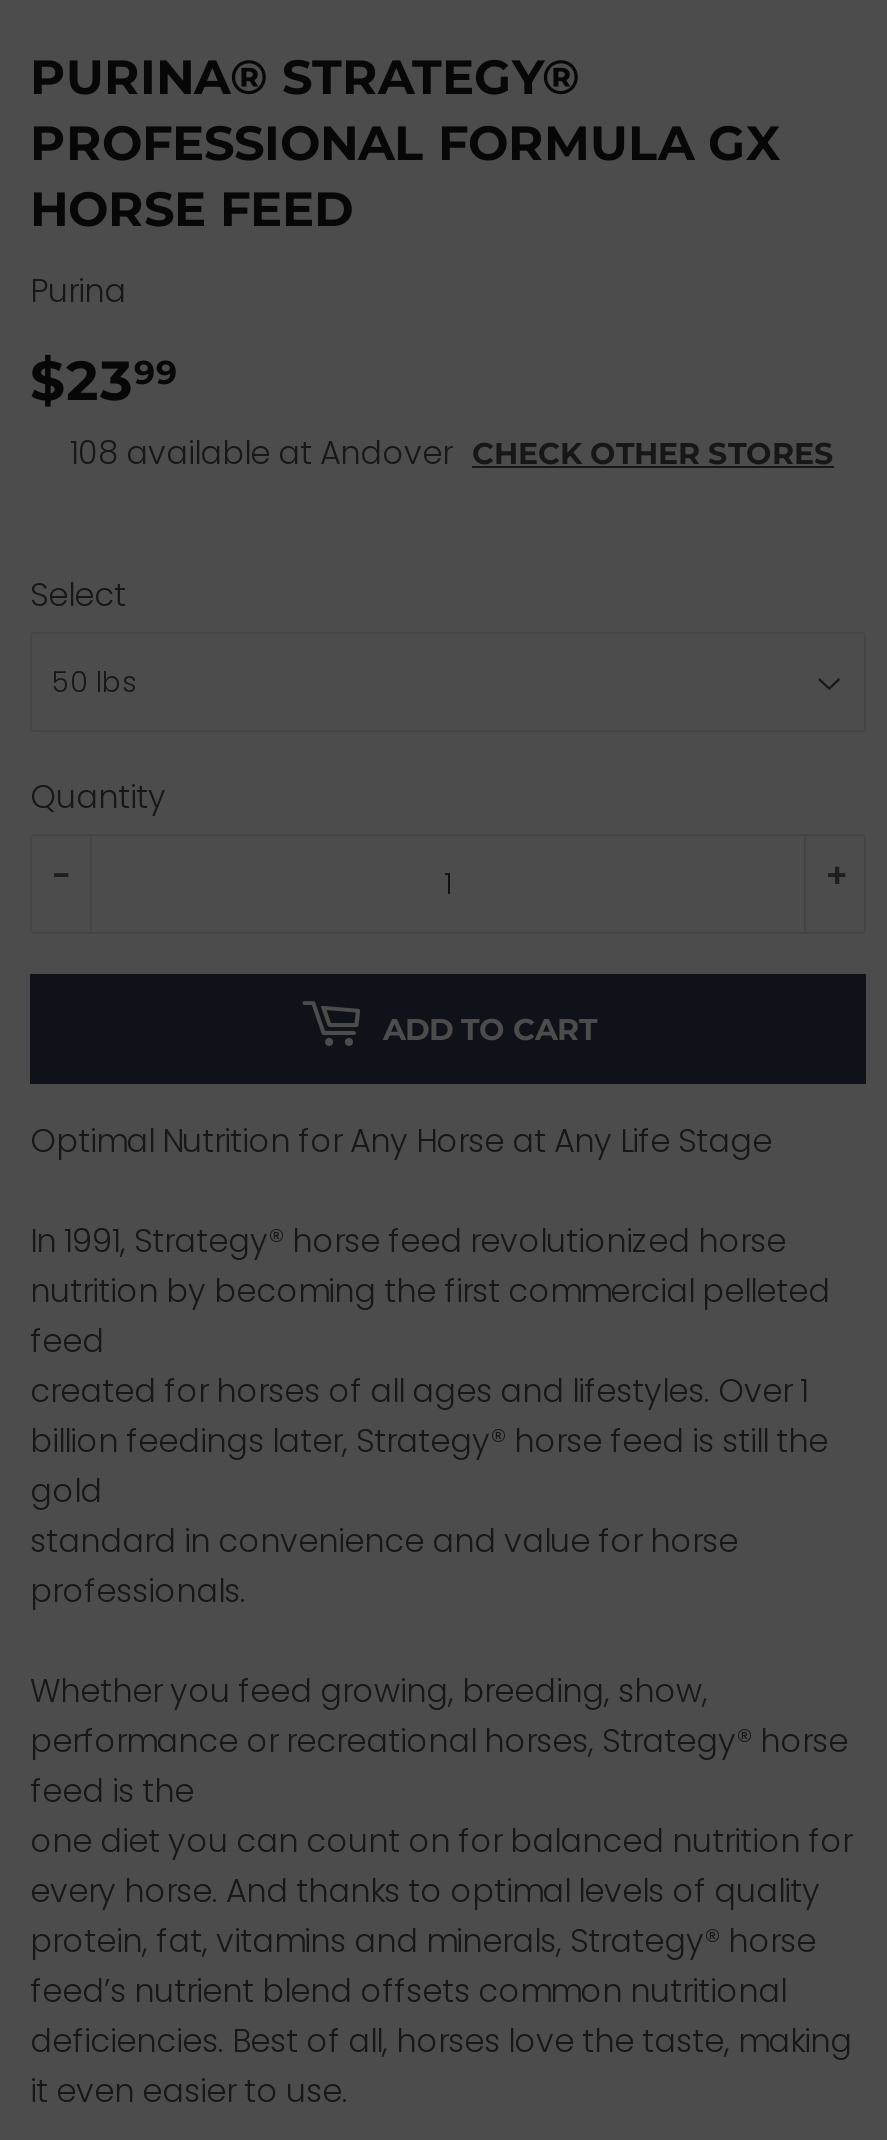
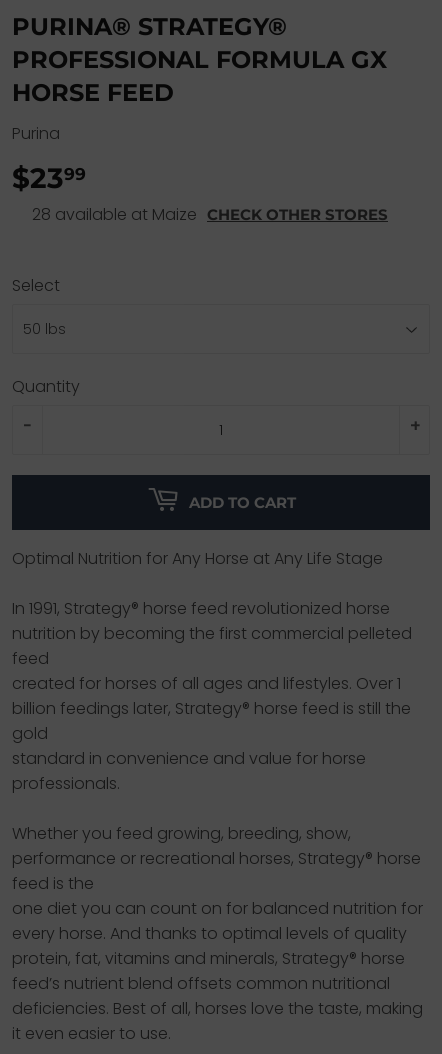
- 108 available at Andover CHECK OTHER STORES
+ 28 available at Maize CHECK OTHER STORES
